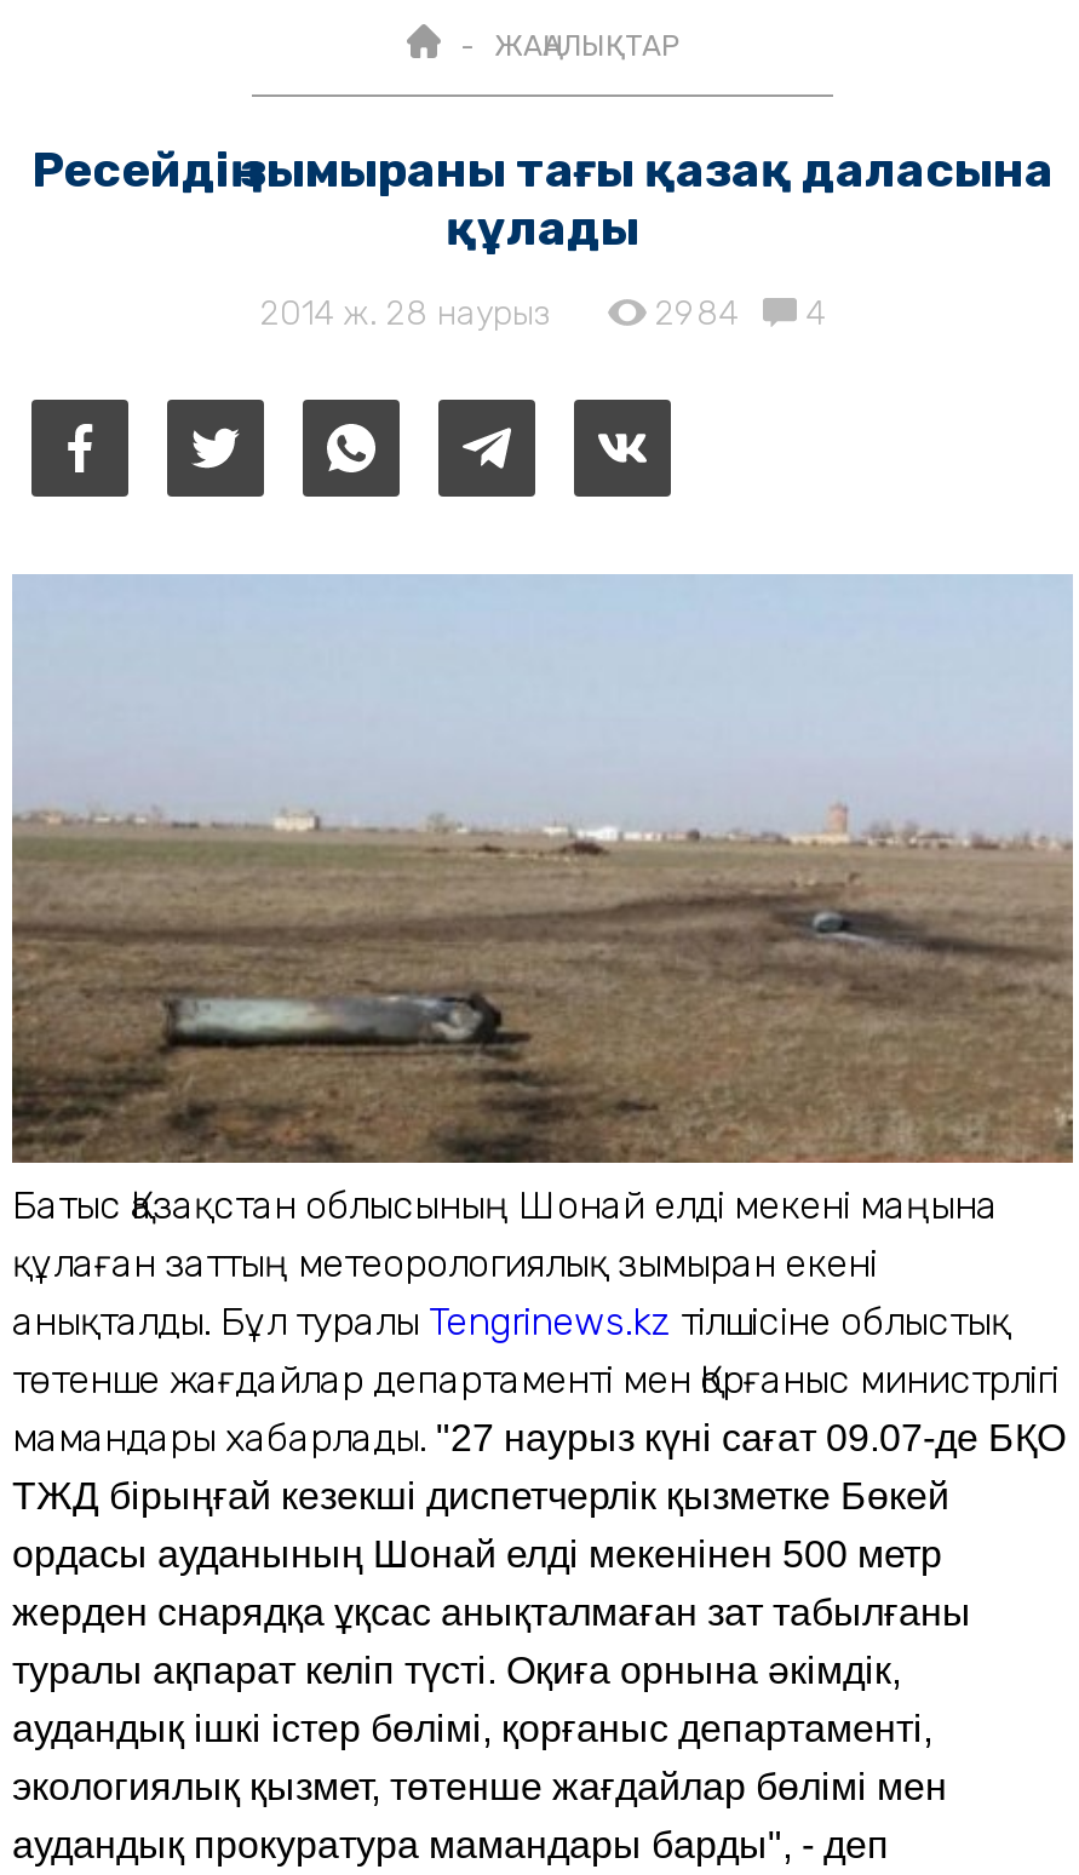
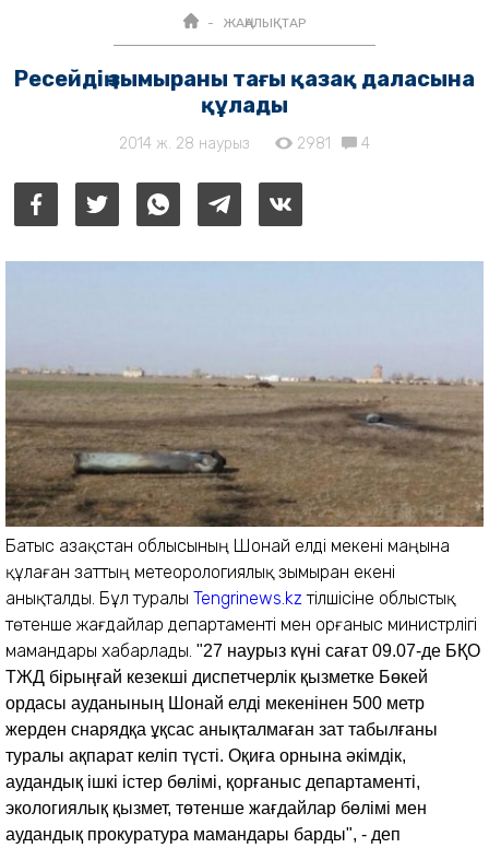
- 2984 4
+ 2981 4
